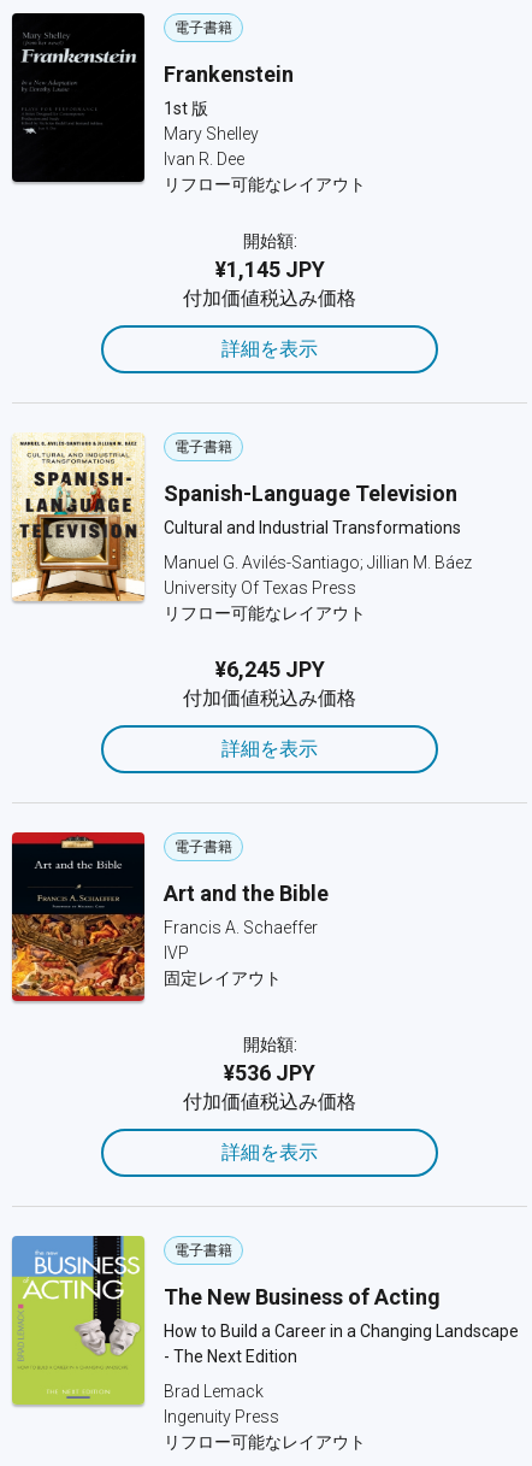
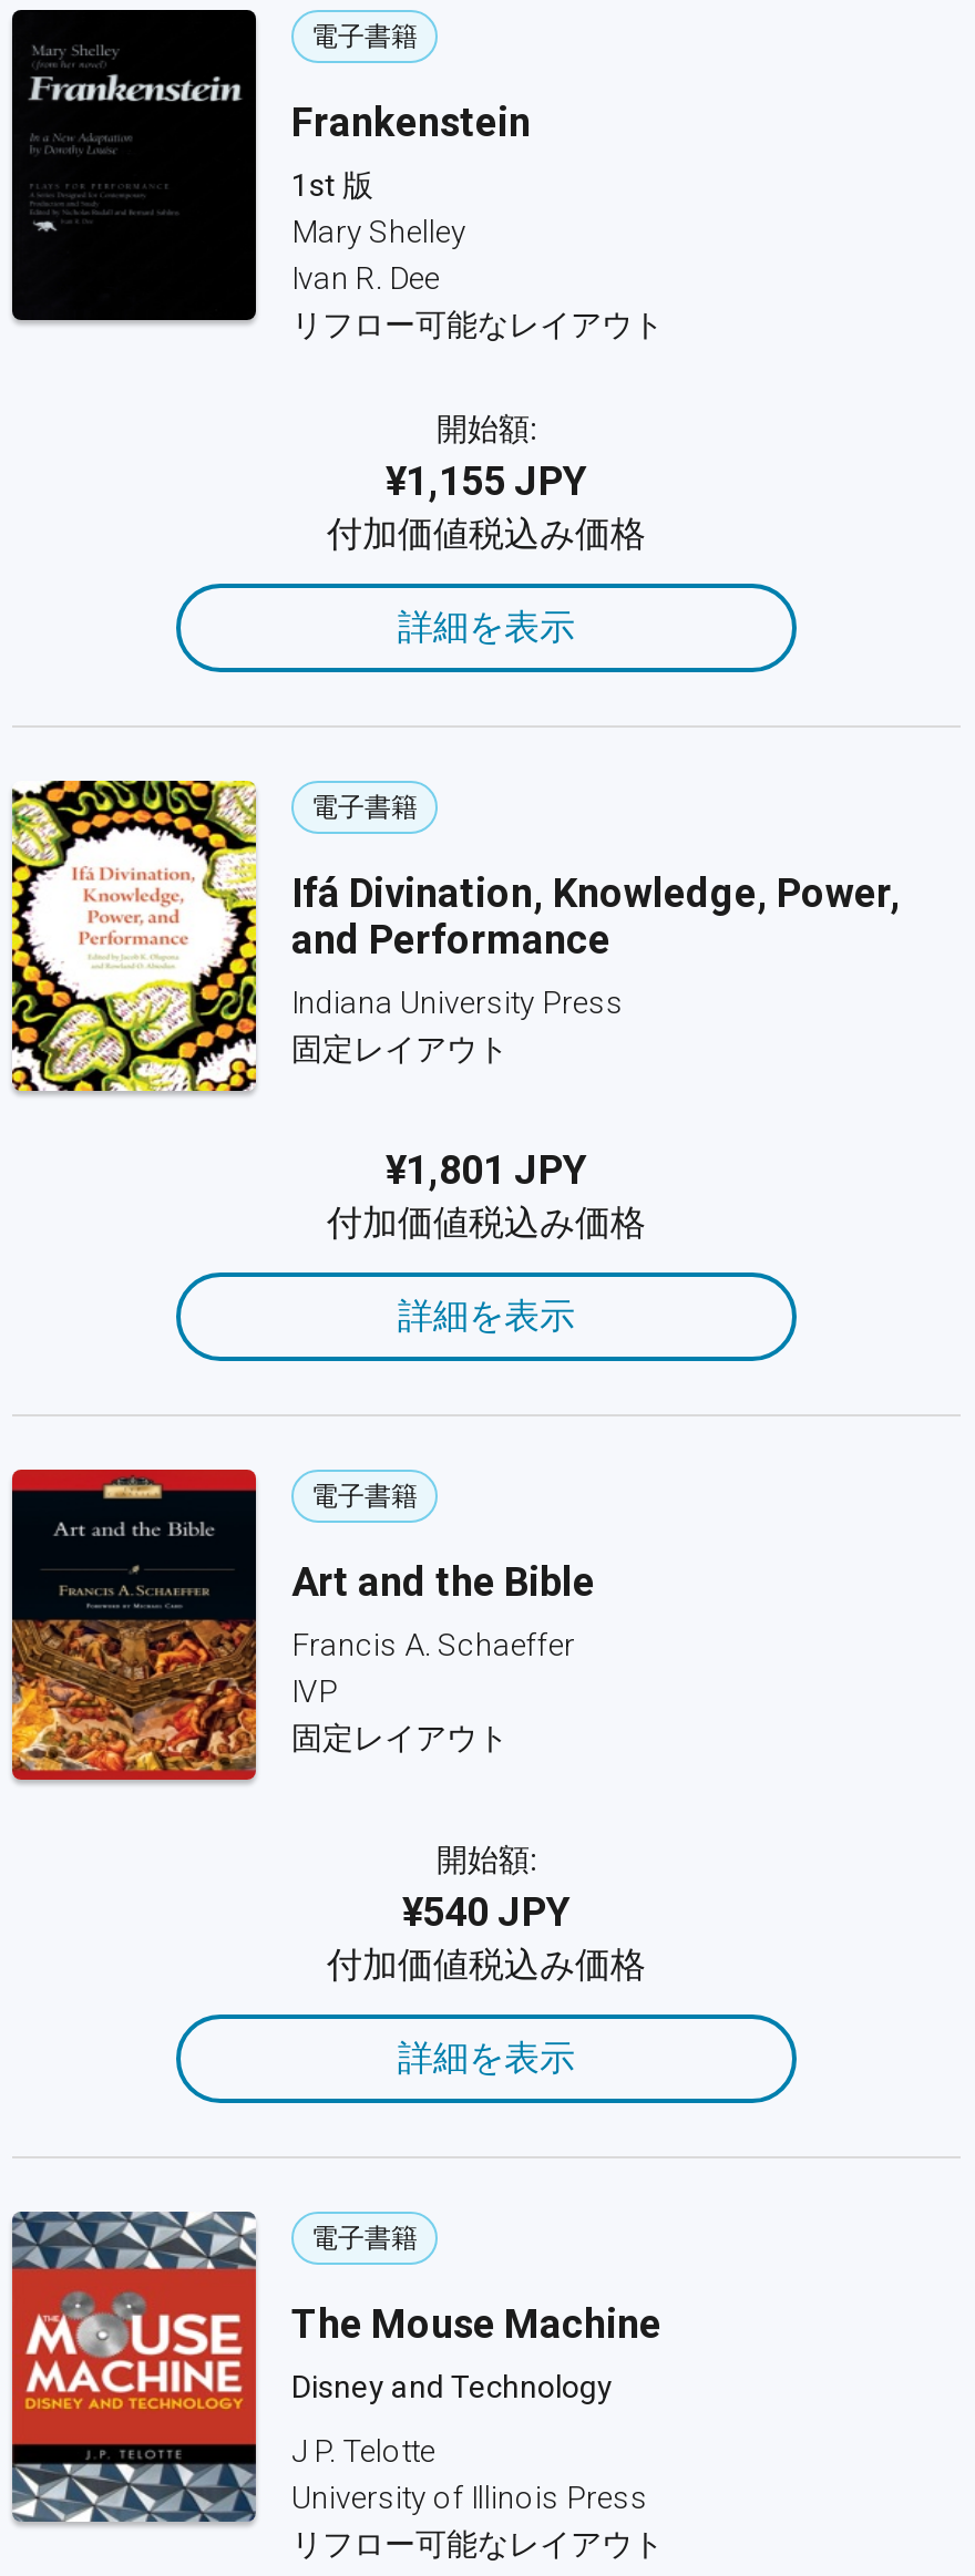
- ¥1,145 JPY
+ ¥1,155 JPY

- [image]
- Spanish-Language Television
- Cultural and Industrial Transformations
- Manuel G. Avilés-Santiago; Jillian M. Báez
- University Of Texas Press
- リフロー可能なレイアウト
- ¥6,245 JPY
+ [image]
+ Ifá Divination, Knowledge, Power,
+ and Performance
+ Indiana University Press
+ 固定レイアウト
+ ¥1,801 JPY

- ¥536 JPY
+ ¥540 JPY

- [image]
- The New Business of Acting
+ [image]
+ The Mouse Machine

- How to Build a Career in a Changing Landscape
- - The Next Edition
+ Disney and Technology

- Brad Lemack
- Ingenuity Press
+ J P. Telotte
+ University of Illinois Press
